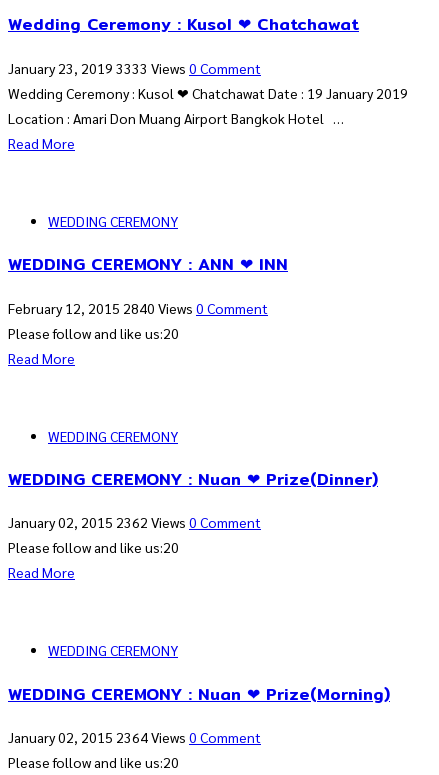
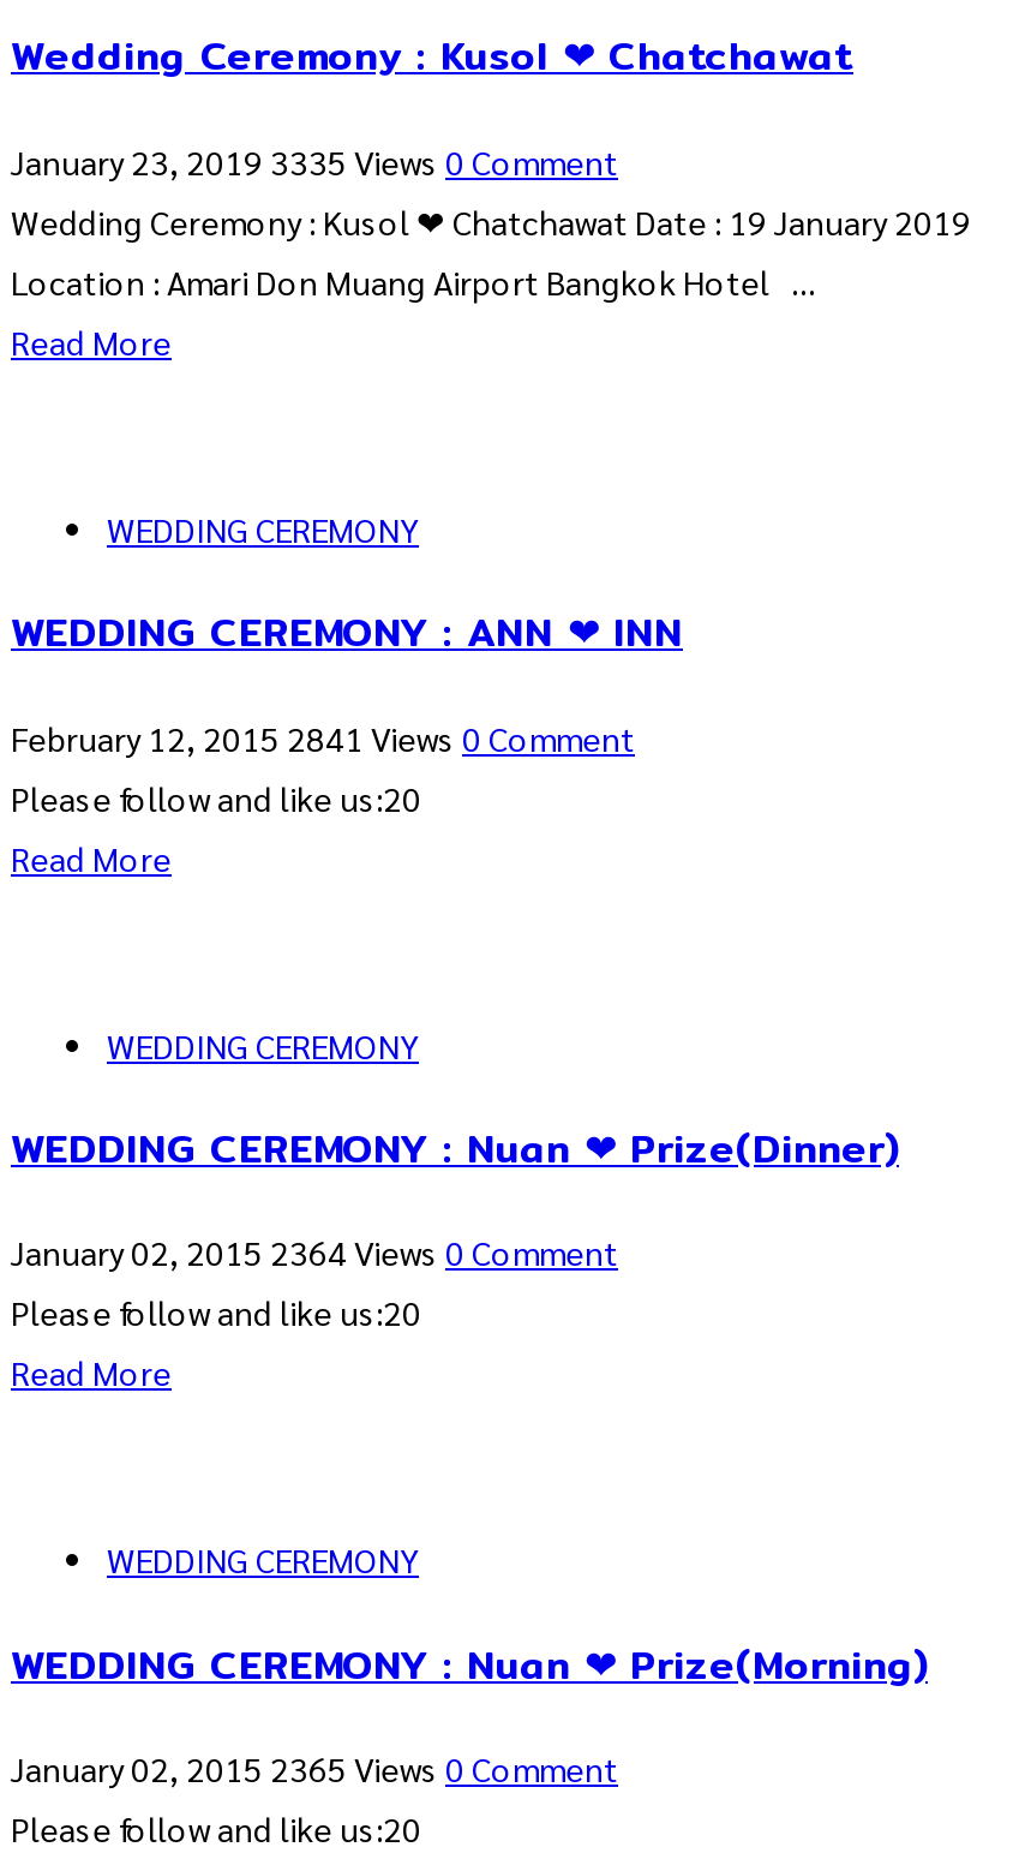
- January 23, 2019 3333 Views 0 Comment
+ January 23, 2019 3335 Views 0 Comment

- February 12, 2015 2840 Views 0 Comment
+ February 12, 2015 2841 Views 0 Comment

- January 02, 2015 2362 Views 0 Comment

+ January 02, 2015 2365 Views 0 Comment

moved up: January 02, 2015 2364 Views 0 Comment
